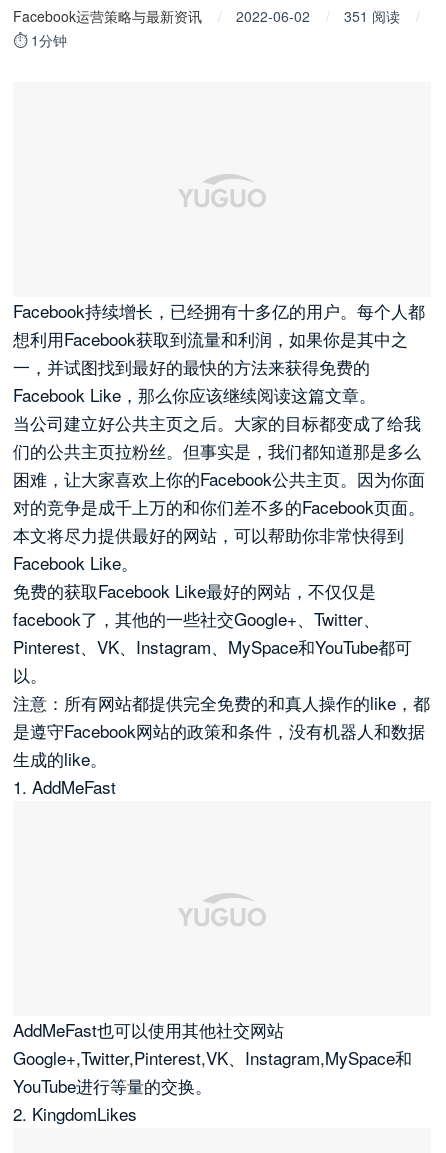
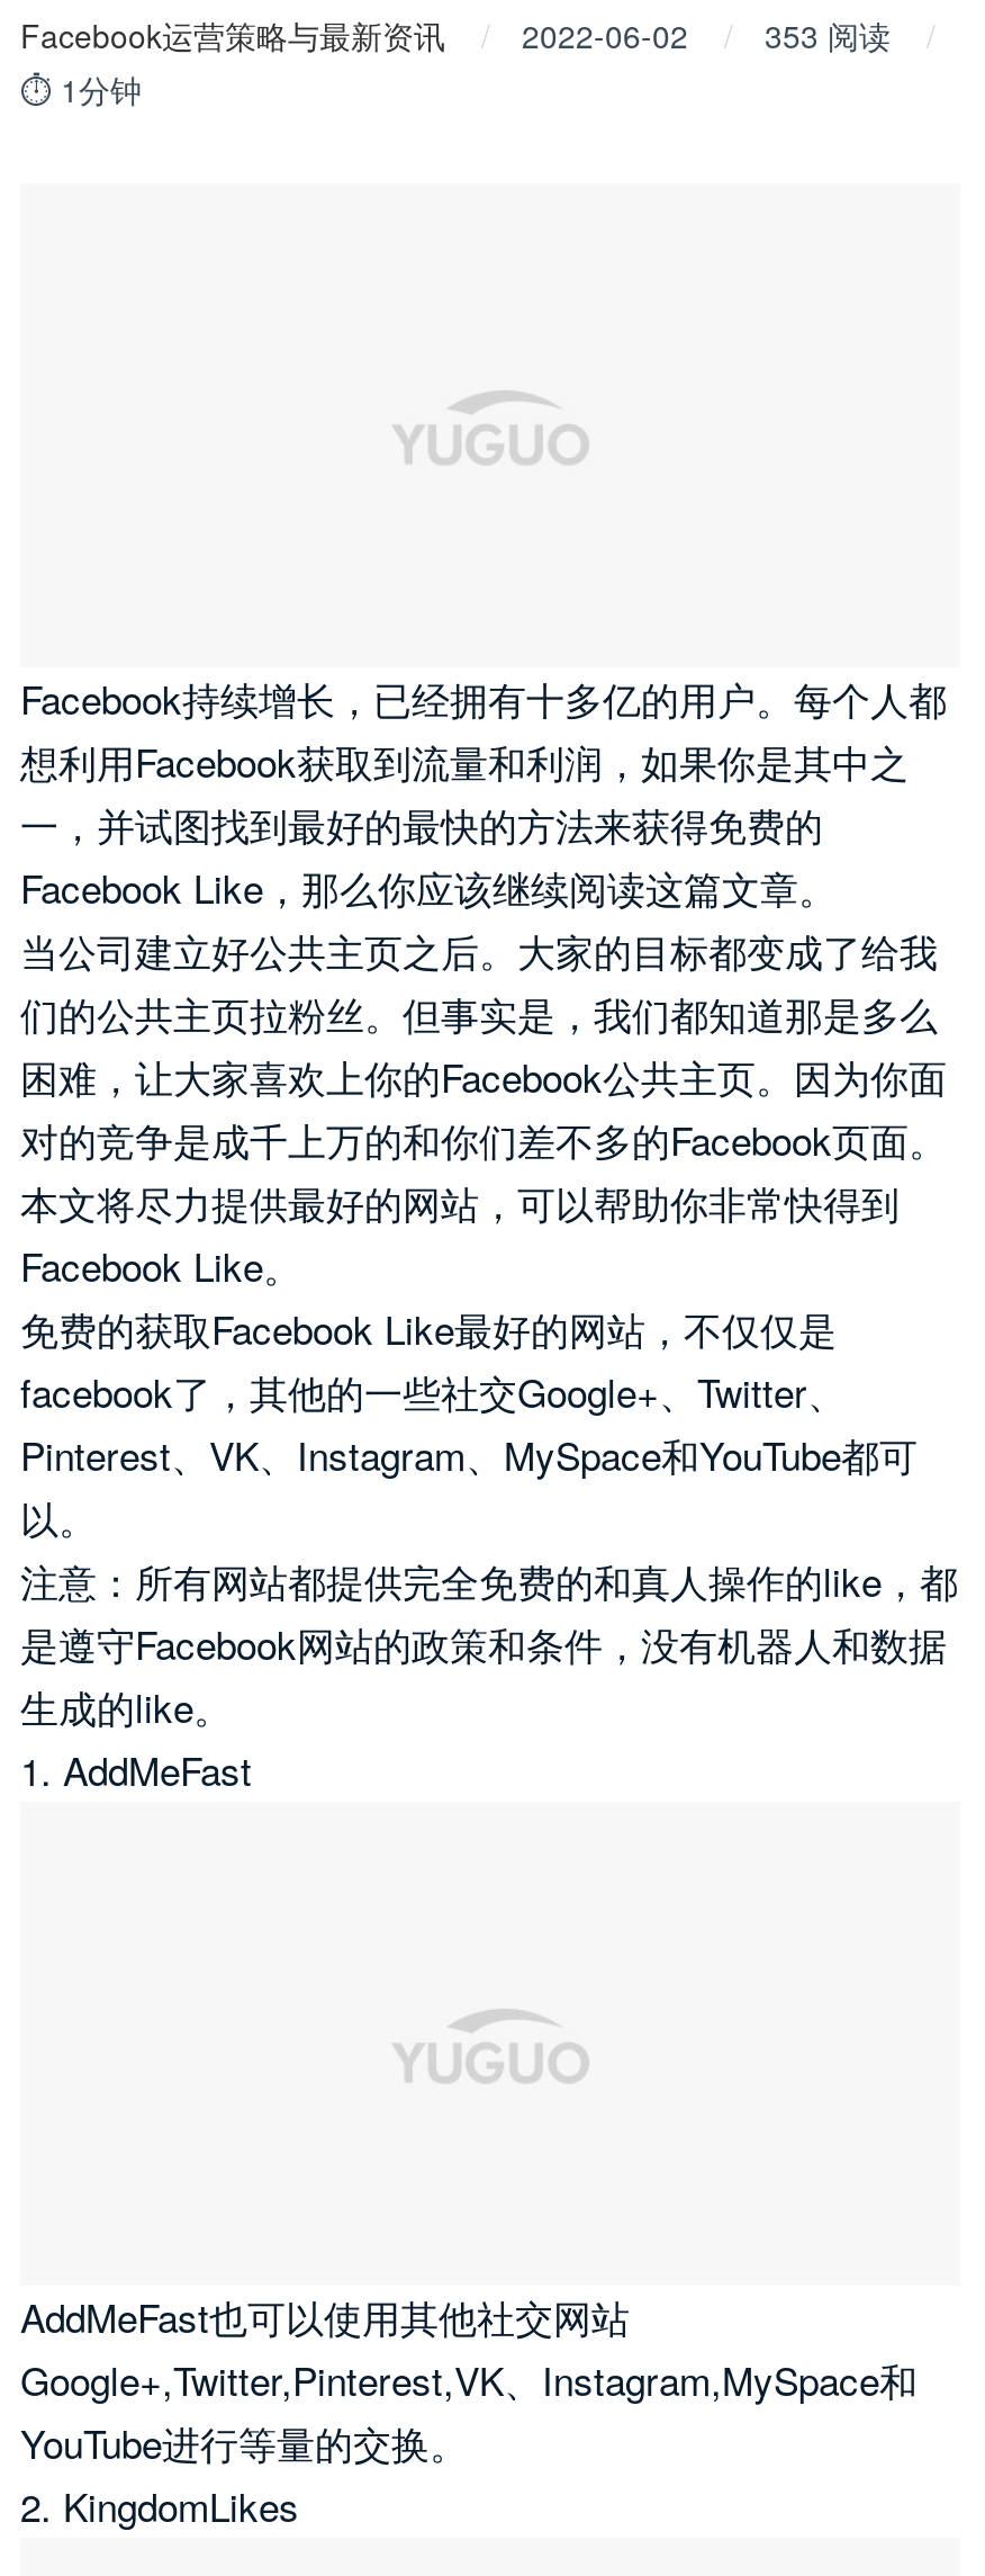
- Facebook运营策略与最新资讯 2022-06-02 351 阅读
+ Facebook运营策略与最新资讯 2022-06-02 353 阅读
